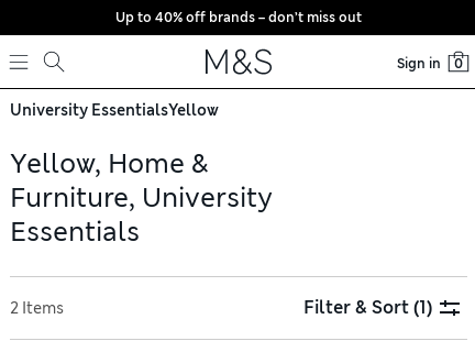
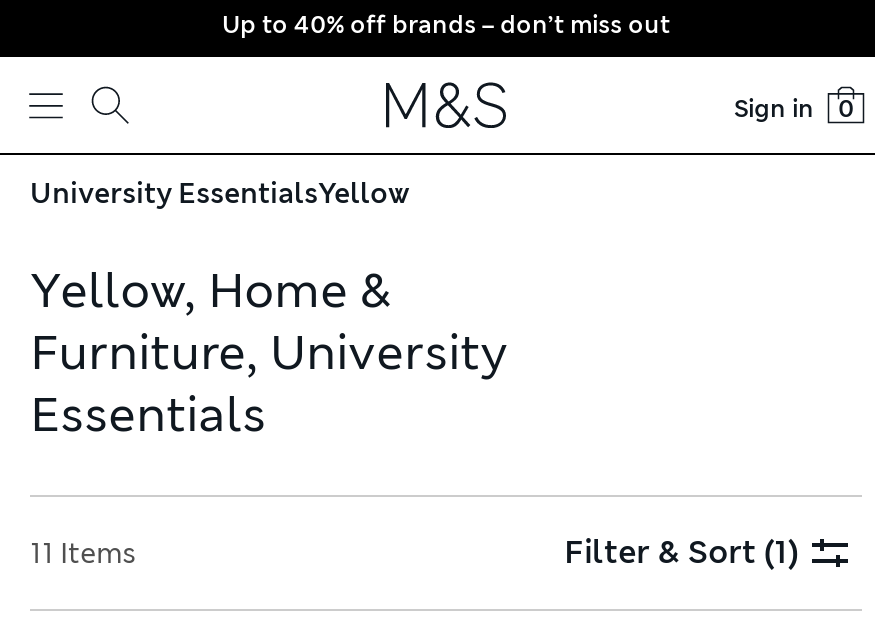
- 2 Items
+ 11 Items
